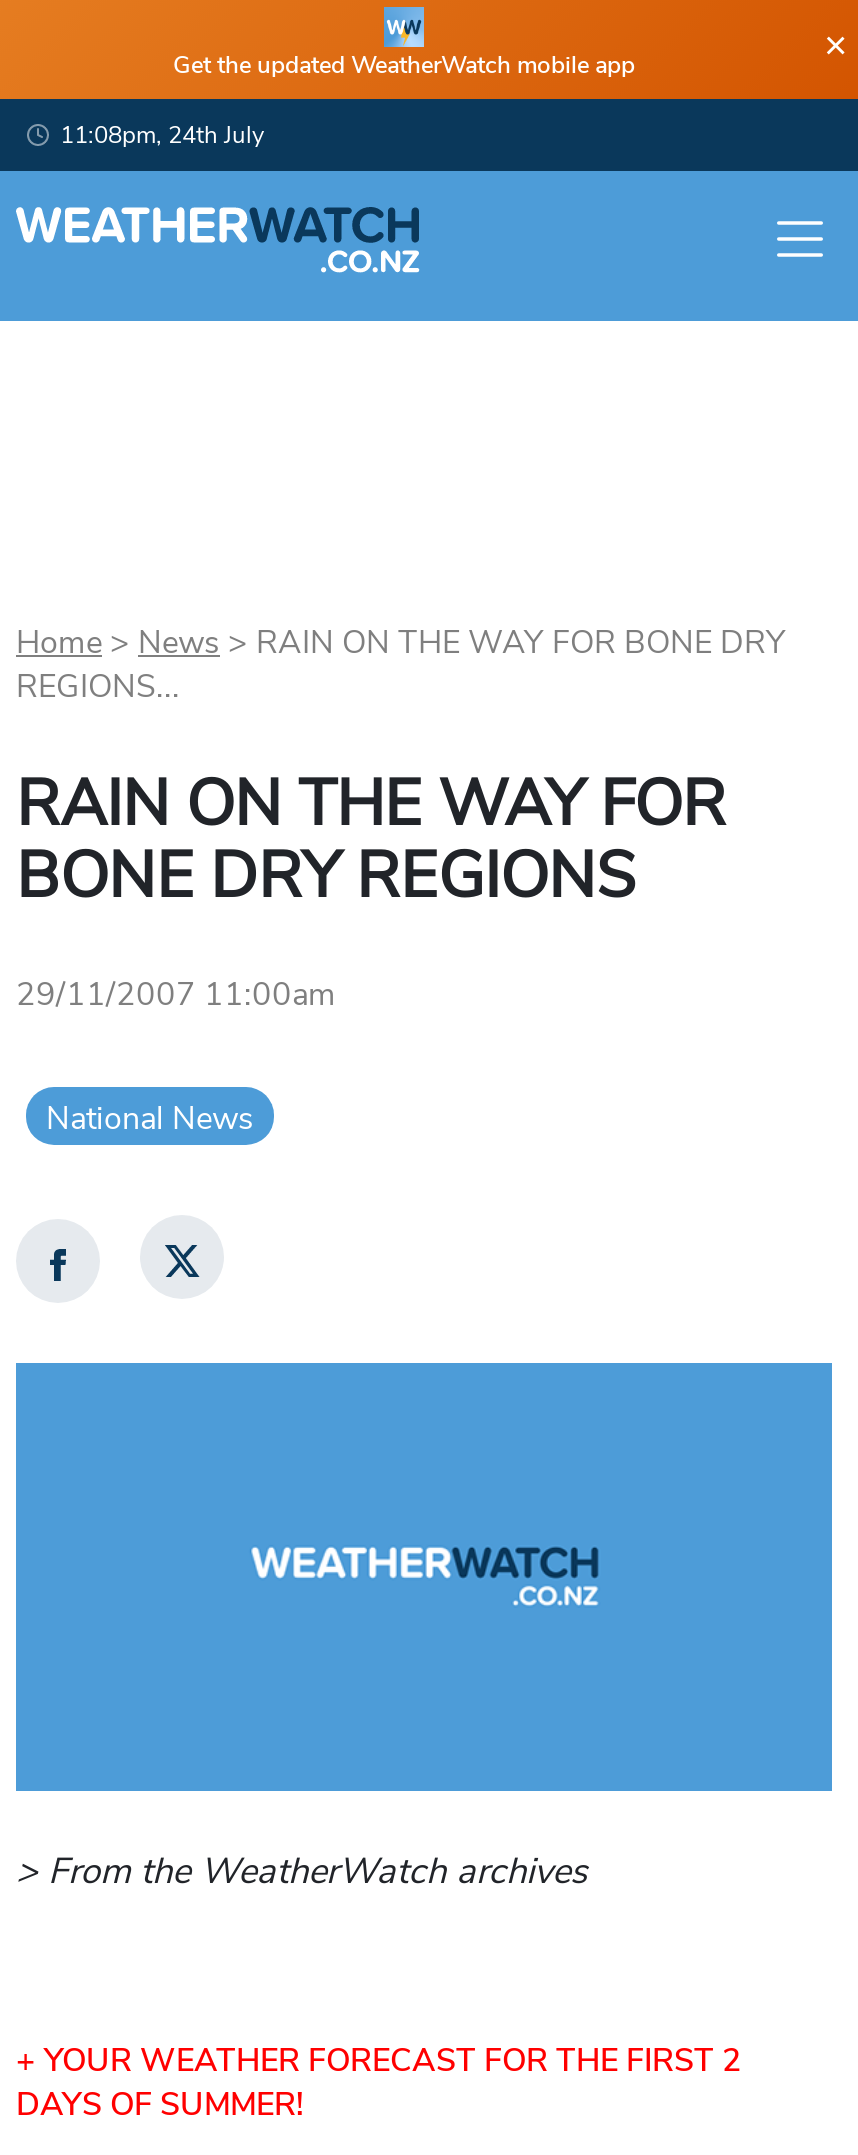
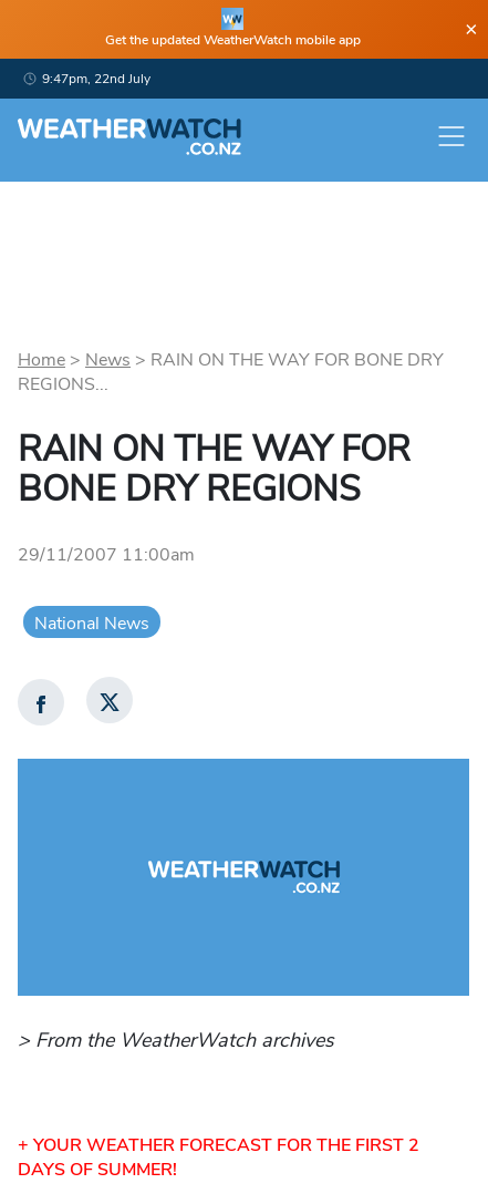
- 11:08pm, 24th July
+ 9:47pm, 22nd July
